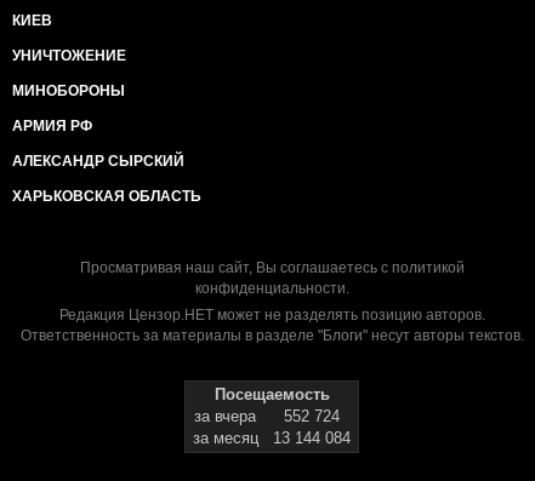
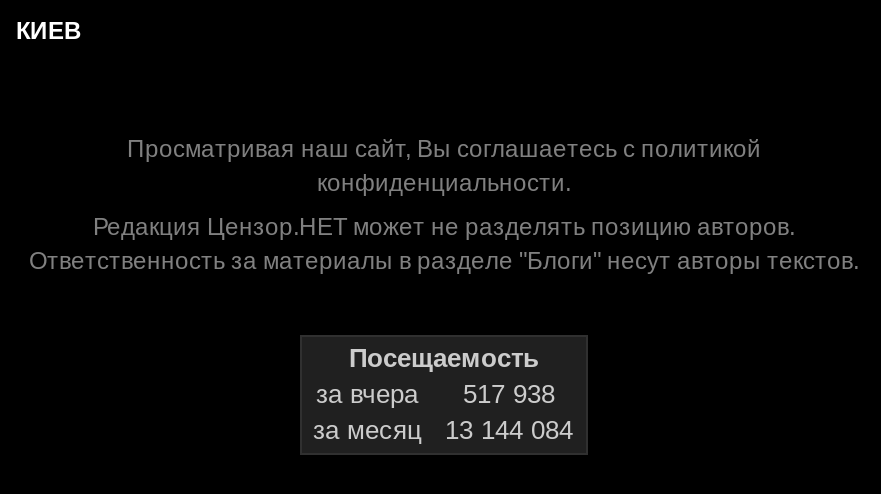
- УНИЧТОЖЕНИЕ
- МИНОБОРОНЫ
- АРМИЯ РФ
- АЛЕКСАНДР СЫРСКИЙ
- ХАРЬКОВСКАЯ ОБЛАСТЬ

- за вчера 552 724
+ за вчера 517 938
